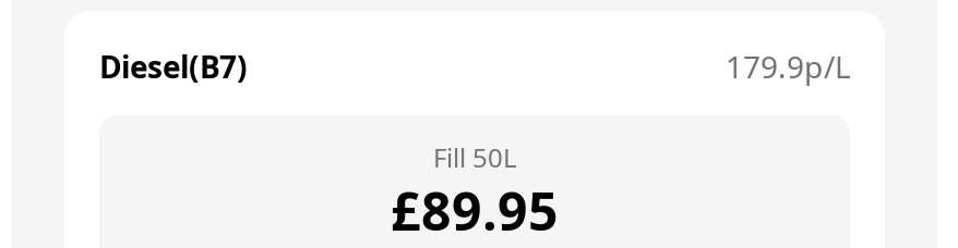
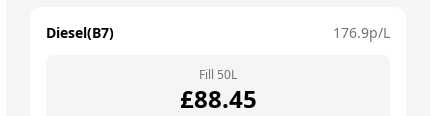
- 179.9p/L
+ 176.9p/L

- £89.95
+ £88.45
